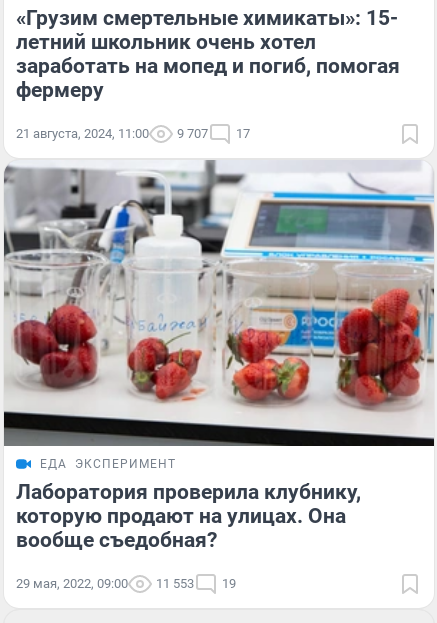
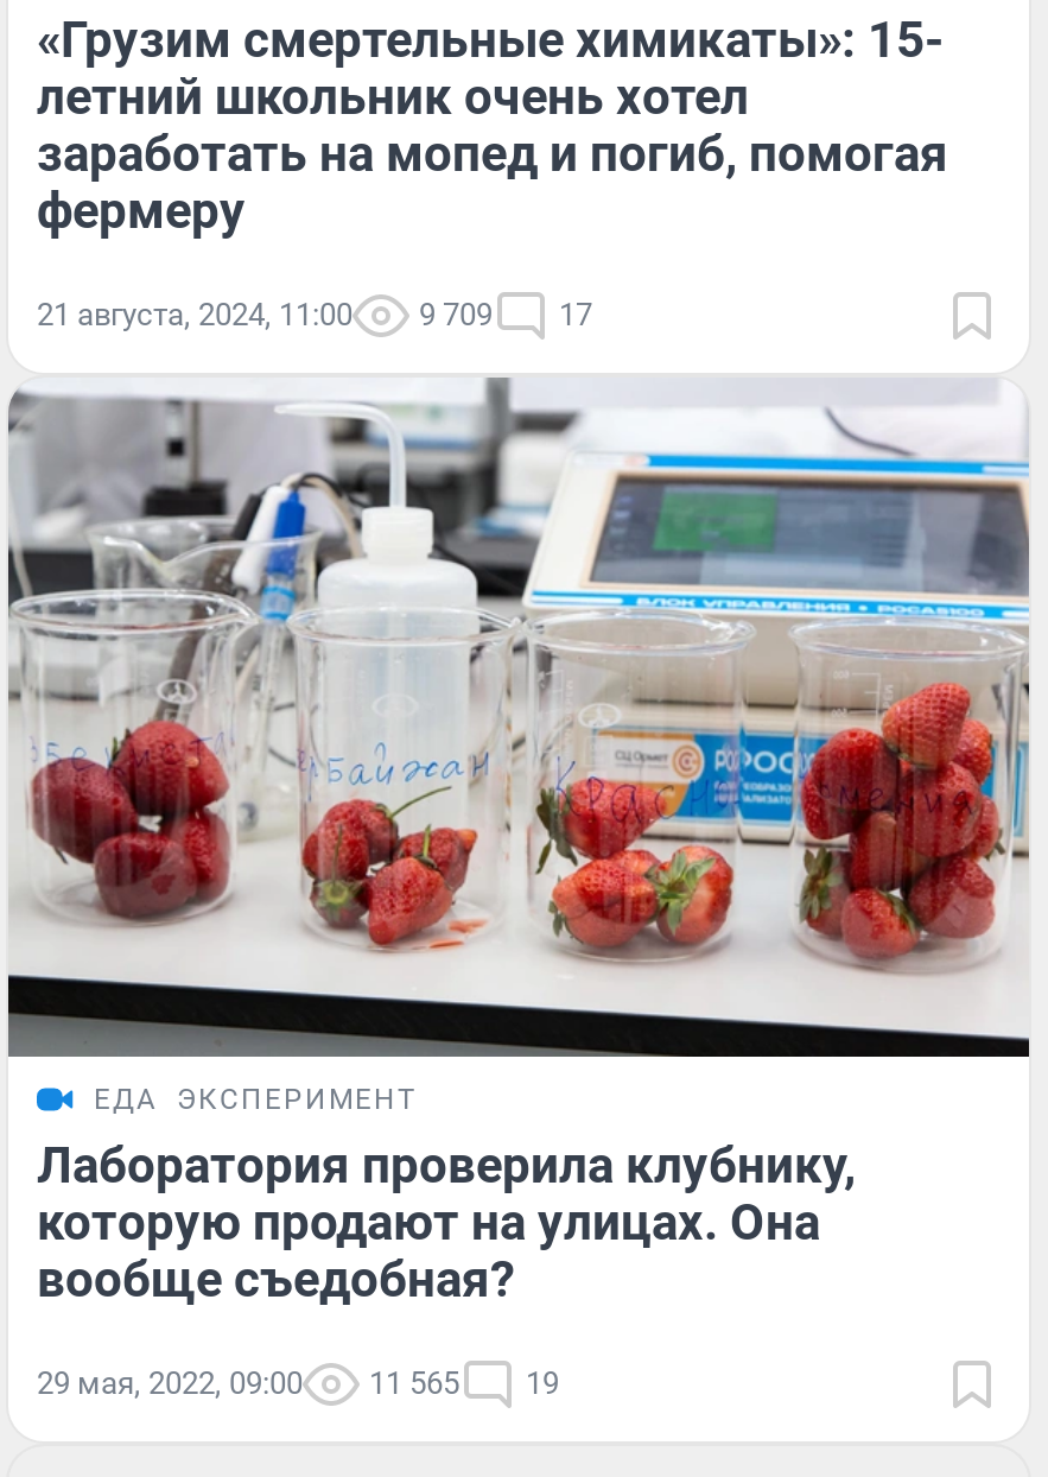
- 21 августа, 2024, 11:00 9 707 17
+ 21 августа, 2024, 11:00 9 709 17

- 29 мая, 2022, 09:00 11 553 19
+ 29 мая, 2022, 09:00 11 565 19
